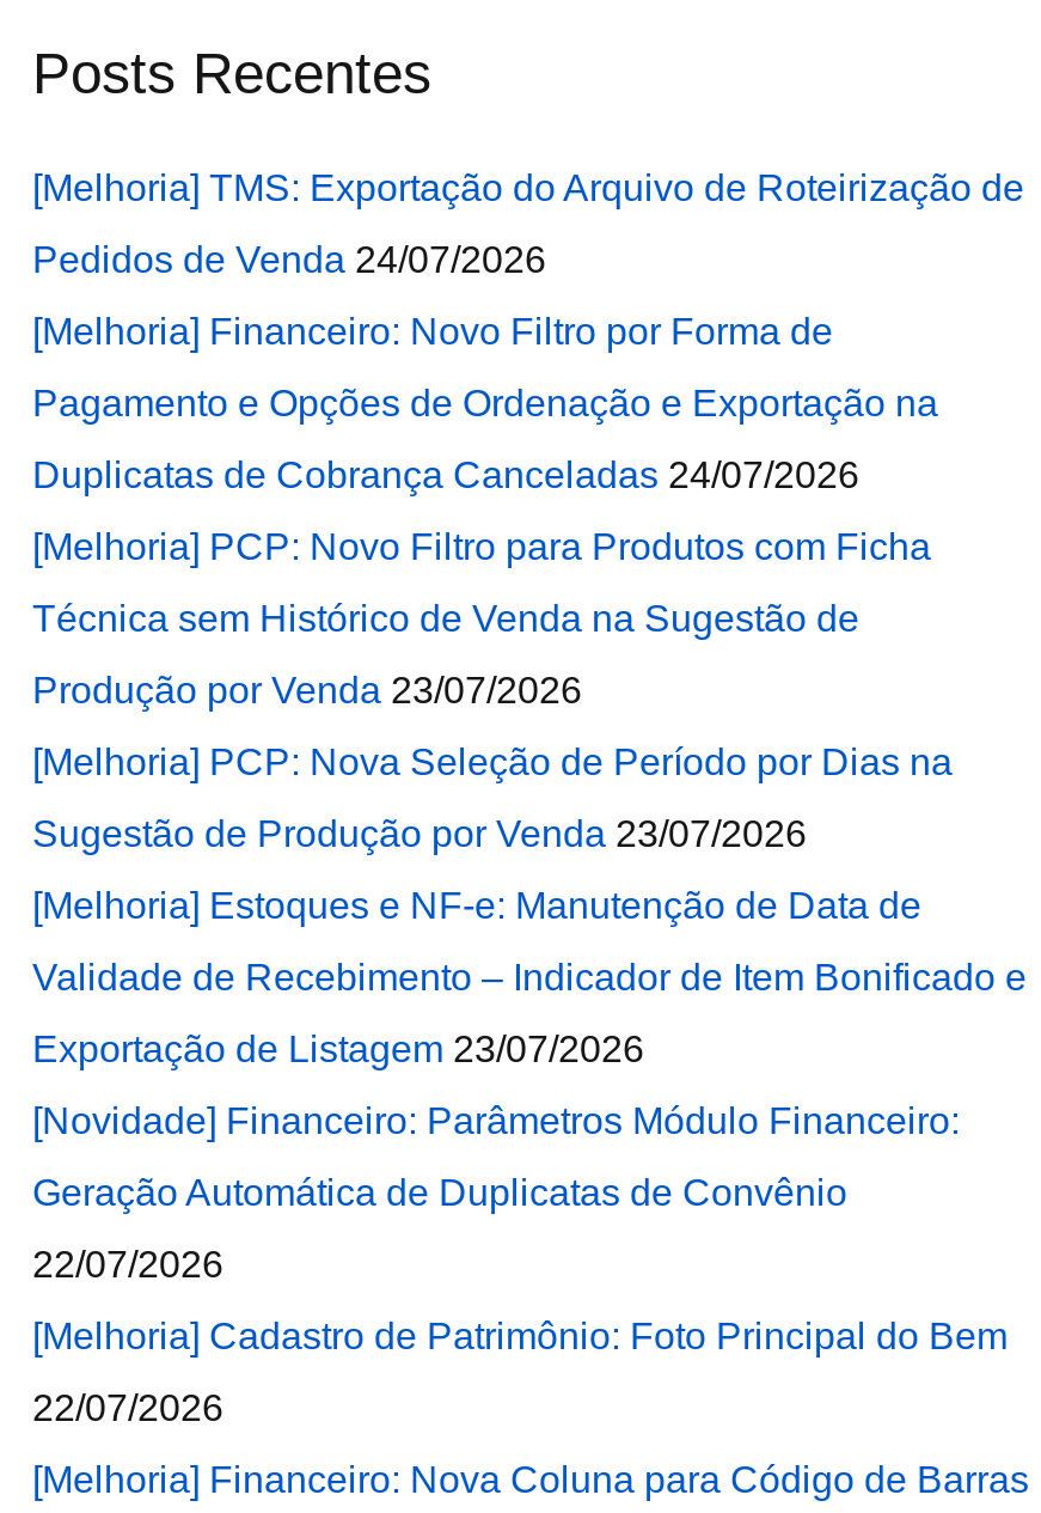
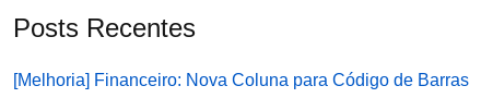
- [Melhoria] TMS: Exportação do Arquivo de Roteirização de
- Pedidos de Venda 24/07/2026
- [Melhoria] Financeiro: Novo Filtro por Forma de
- Pagamento e Opções de Ordenação e Exportação na
- Duplicatas de Cobrança Canceladas 24/07/2026
- [Melhoria] PCP: Novo Filtro para Produtos com Ficha
- Técnica sem Histórico de Venda na Sugestão de
- Produção por Venda 23/07/2026
- [Melhoria] PCP: Nova Seleção de Período por Dias na
- Sugestão de Produção por Venda 23/07/2026
- [Melhoria] Estoques e NF-e: Manutenção de Data de
- Validade de Recebimento – Indicador de Item Bonificado e
- Exportação de Listagem 23/07/2026
- [Novidade] Financeiro: Parâmetros Módulo Financeiro:
- Geração Automática de Duplicatas de Convênio
- 22/07/2026
- [Melhoria] Cadastro de Patrimônio: Foto Principal do Bem
- 22/07/2026
